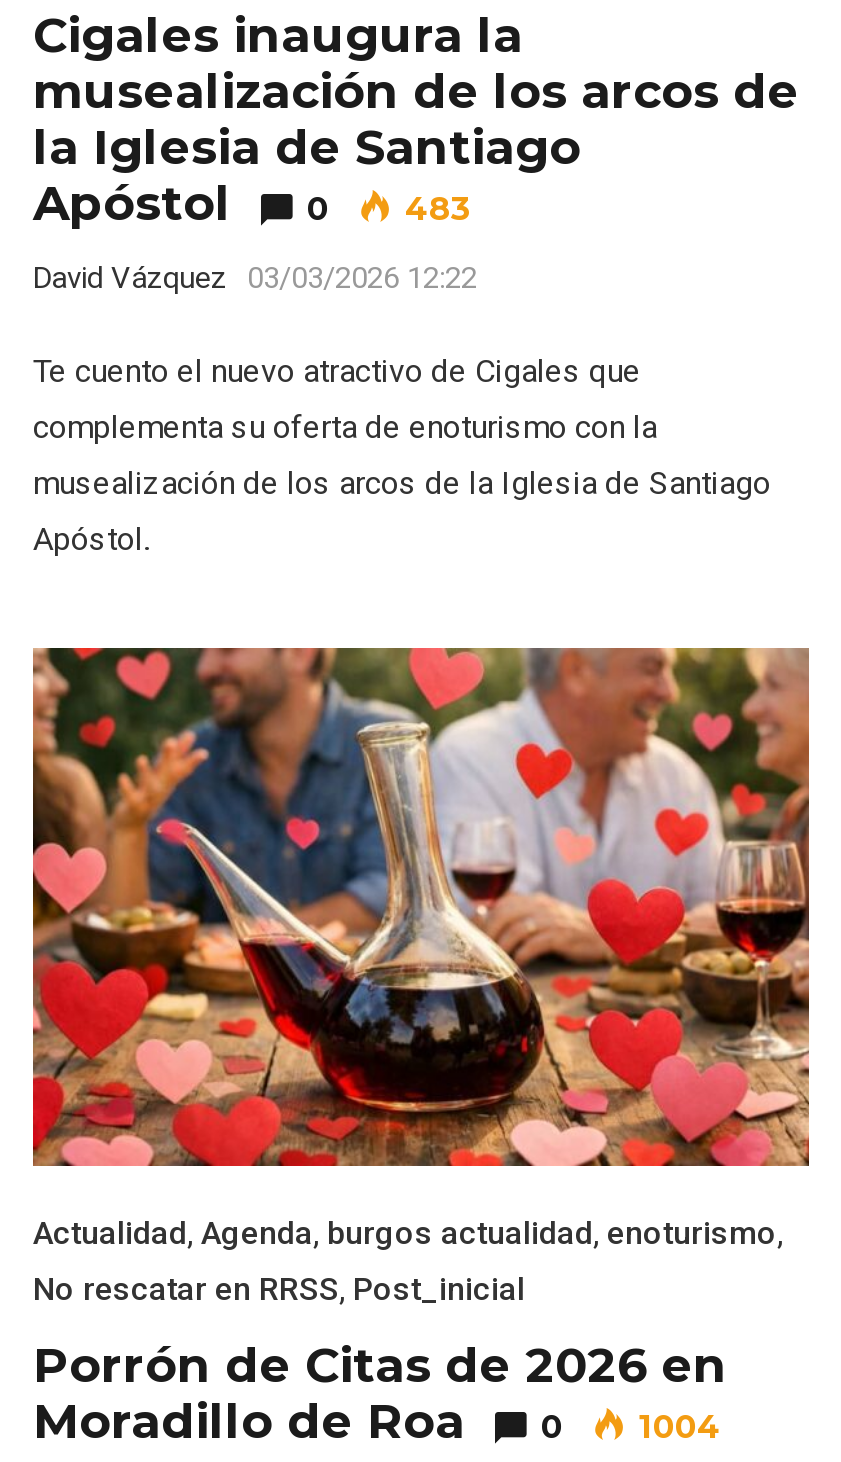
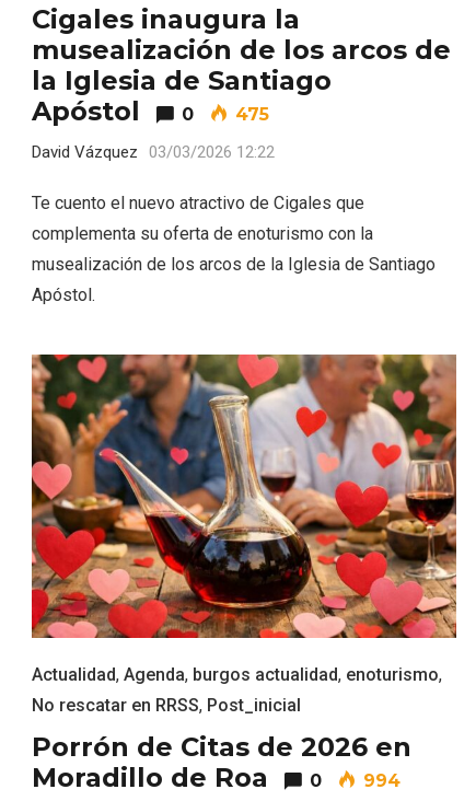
- Apóstol 0 483
+ Apóstol 0 475

- Moradillo de Roa 0 1004
+ Moradillo de Roa 0 994
